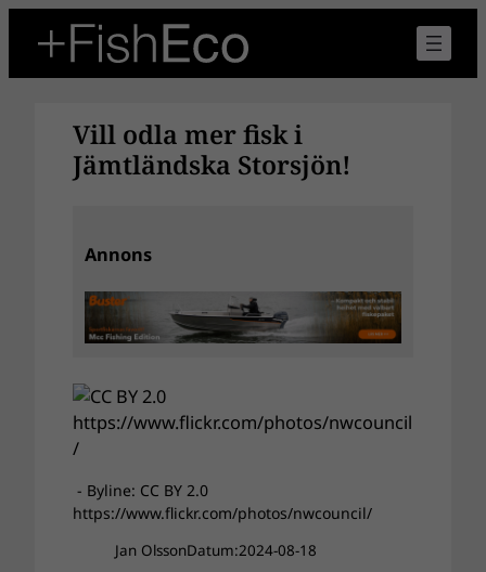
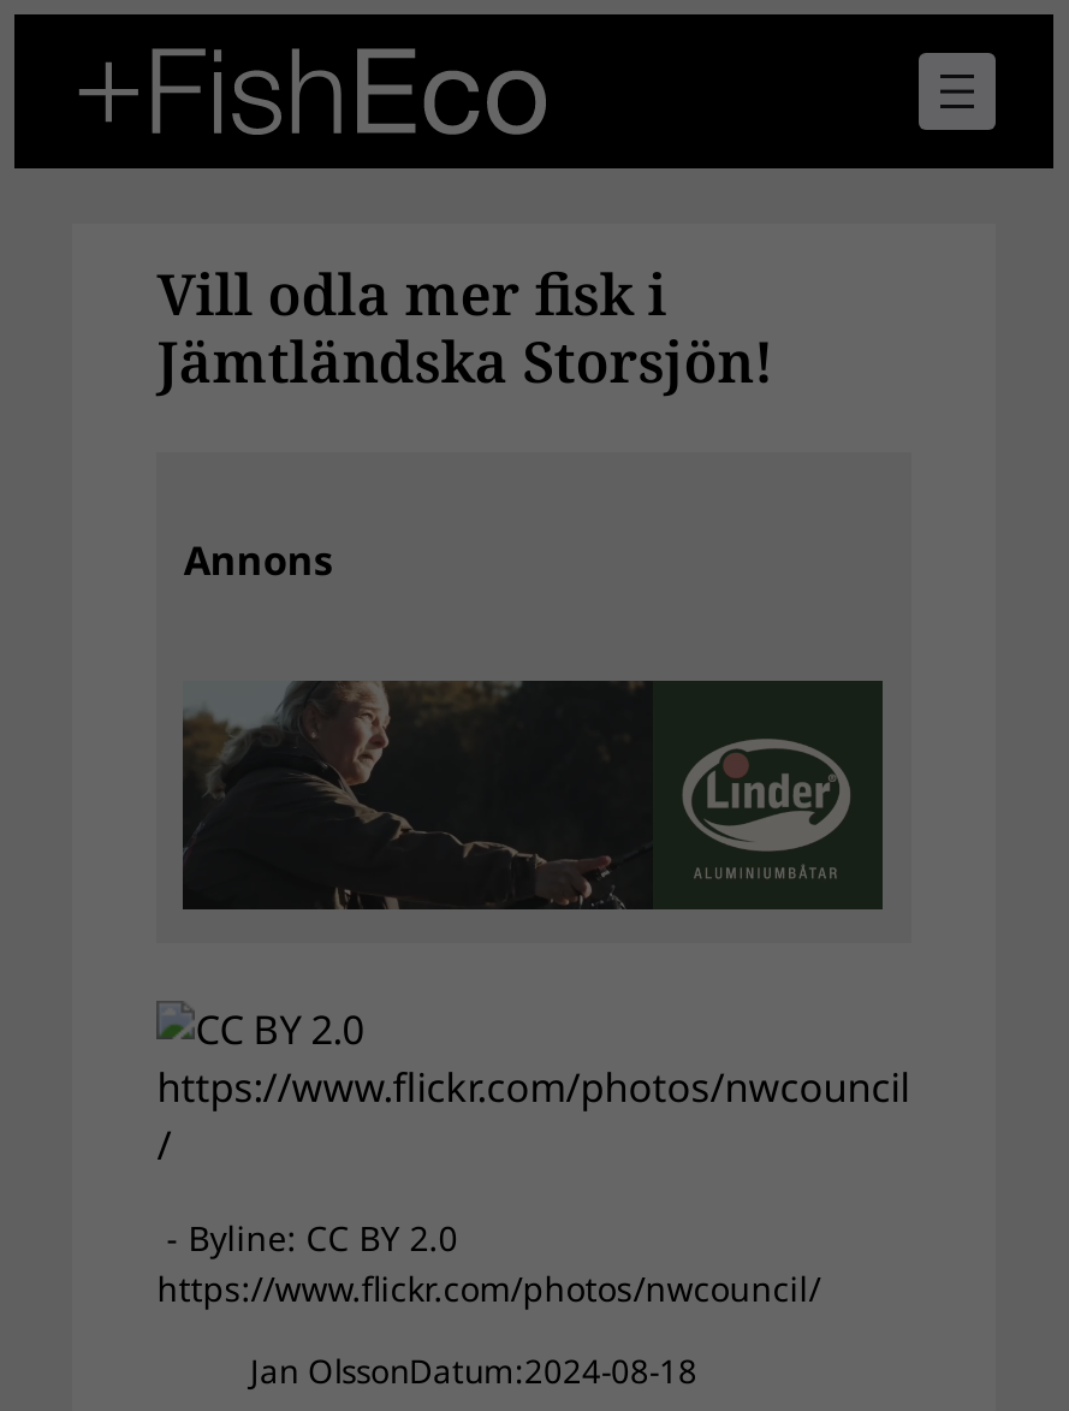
- [image]
+ [image]
